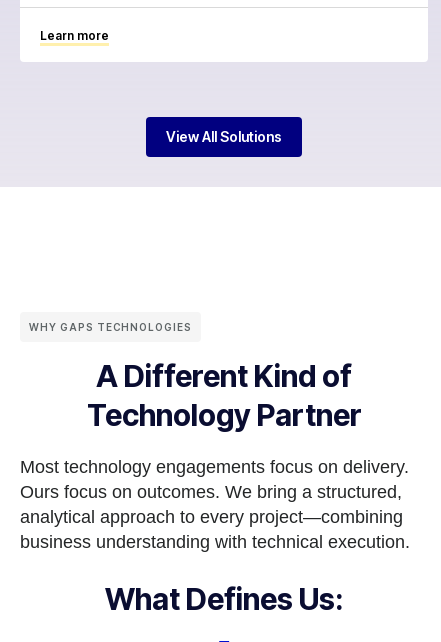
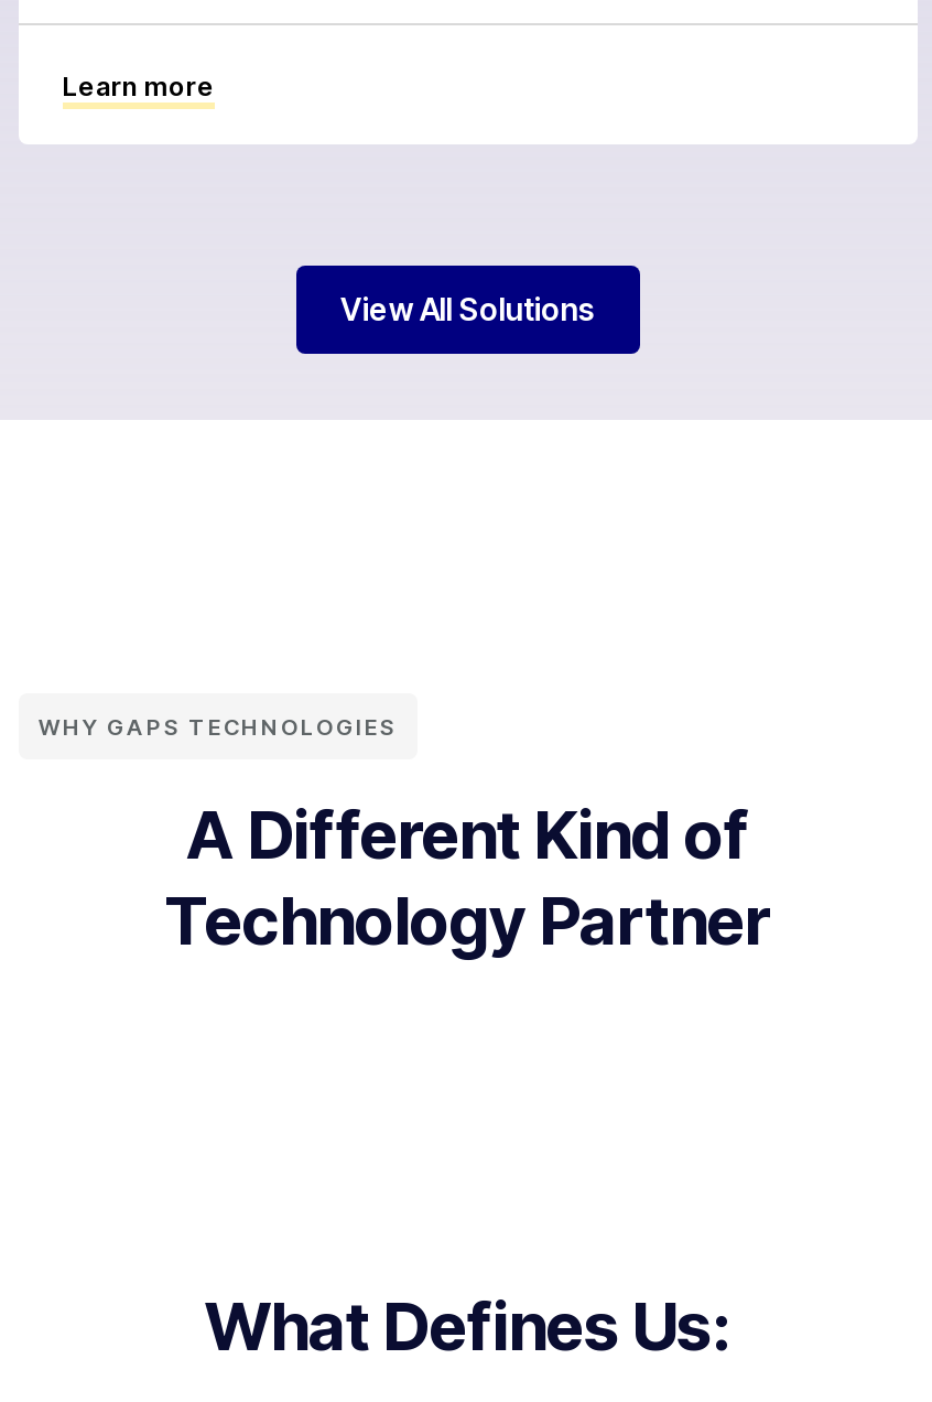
- Most technology engagements focus on delivery.
- Ours focus on outcomes. We bring a structured,
- analytical approach to every project—combining
- business understanding with technical execution.
